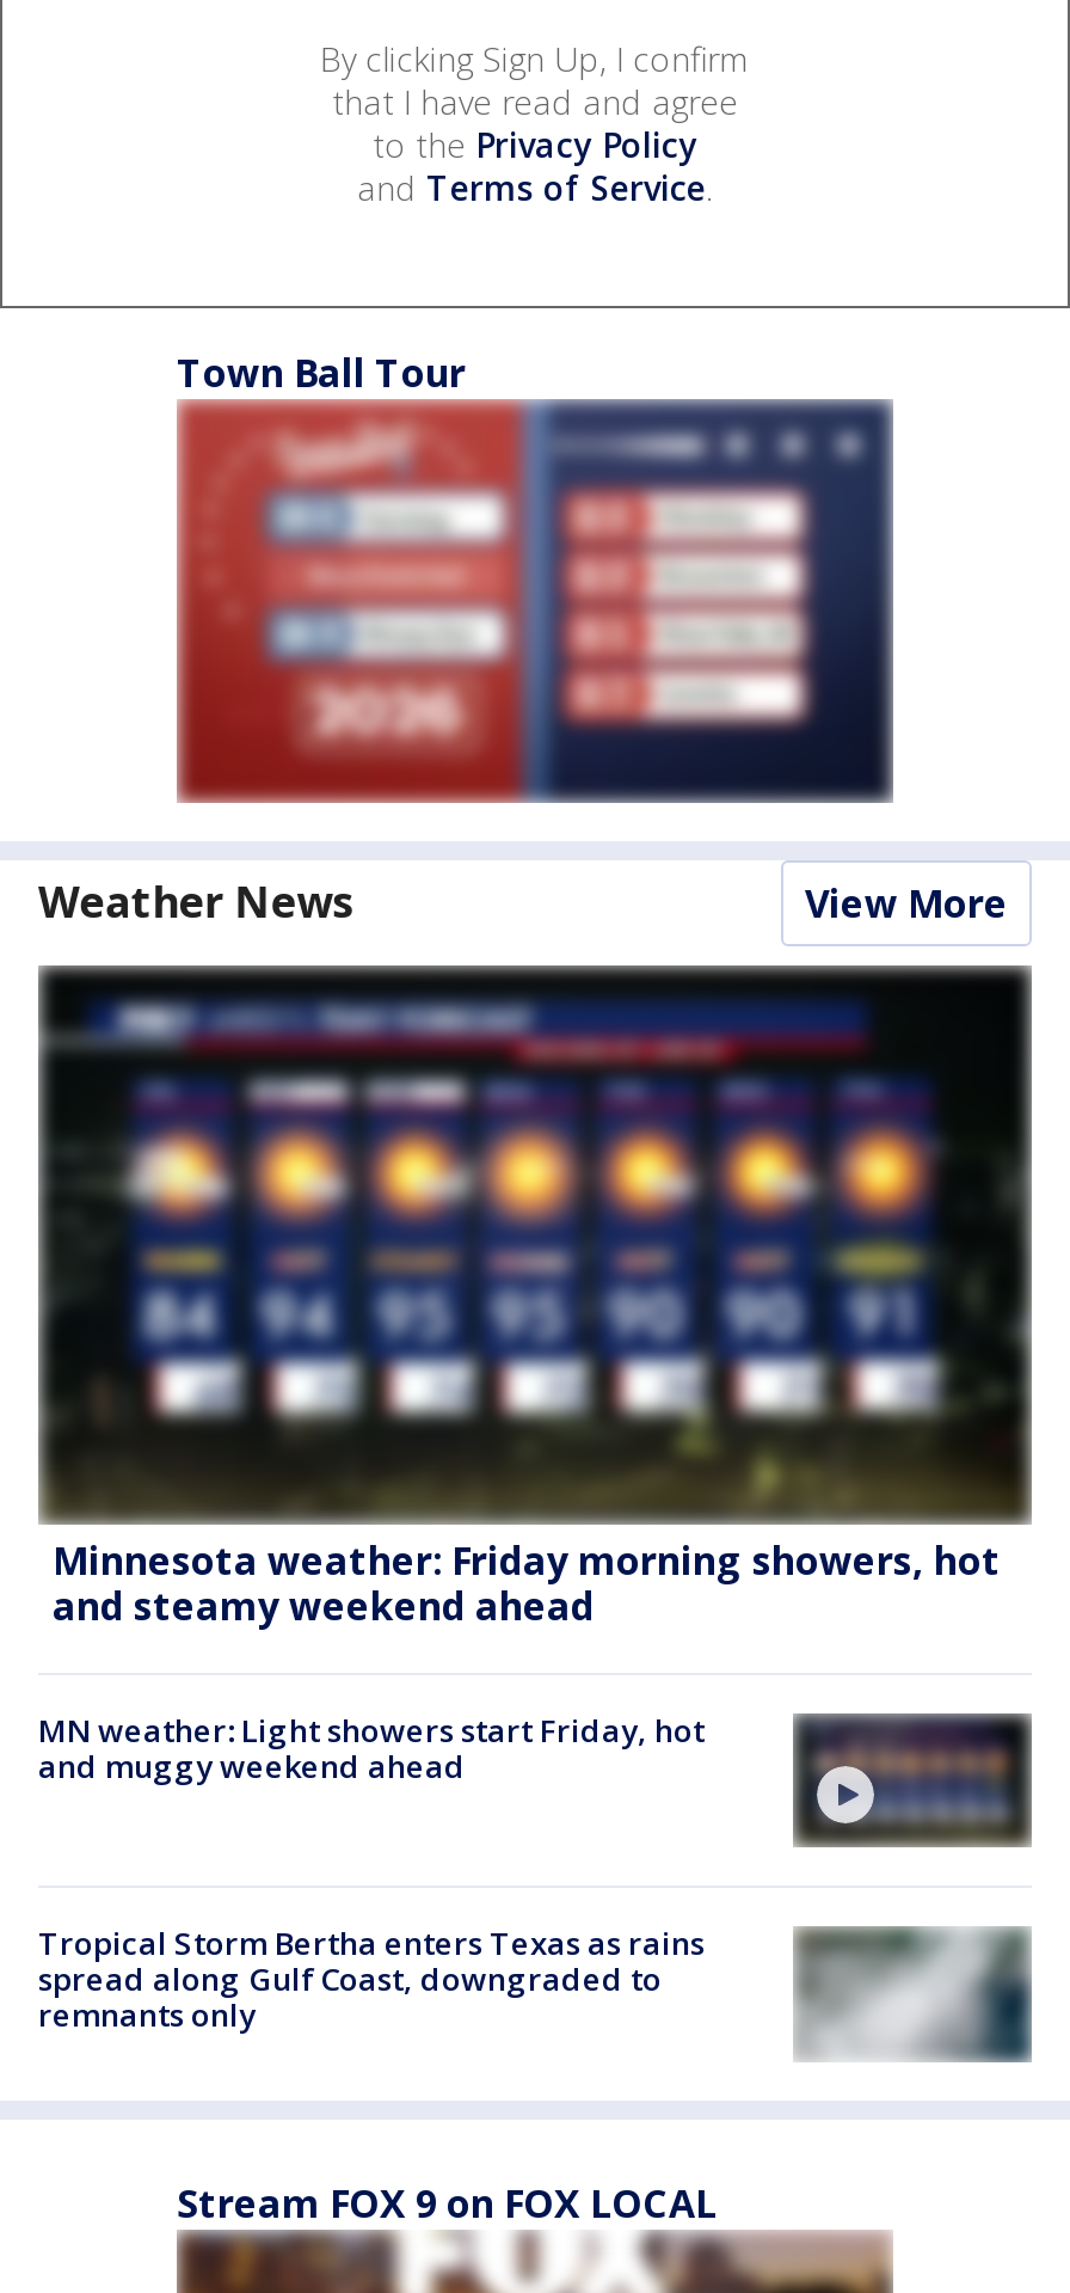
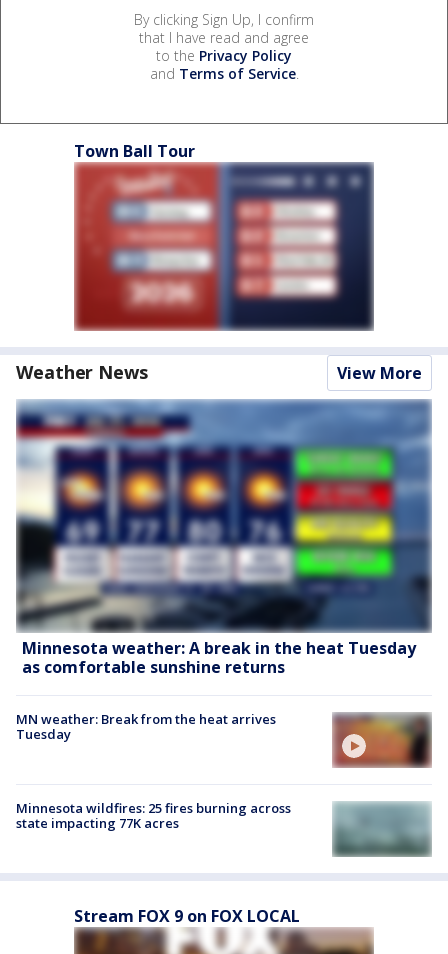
- [image]
- Minnesota weather: Friday morning showers, hot
- and steamy weekend ahead
+ [image]
+ Minnesota weather: A break in the heat Tuesday
+ as comfortable sunshine returns

- MN weather: Light showers start Friday, hot
- and muggy weekend ahead
+ MN weather: Break from the heat arrives
+ Tuesday

- [image]
+ [image]

- Tropical Storm Bertha enters Texas as rains
- spread along Gulf Coast, downgraded to
- remnants only
+ Minnesota wildfires: 25 fires burning across
+ state impacting 77K acres

- [image]
+ [image]
